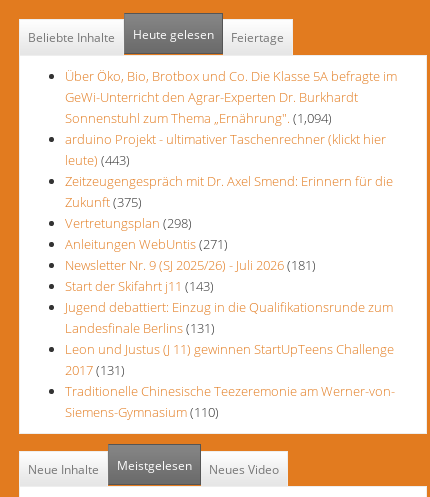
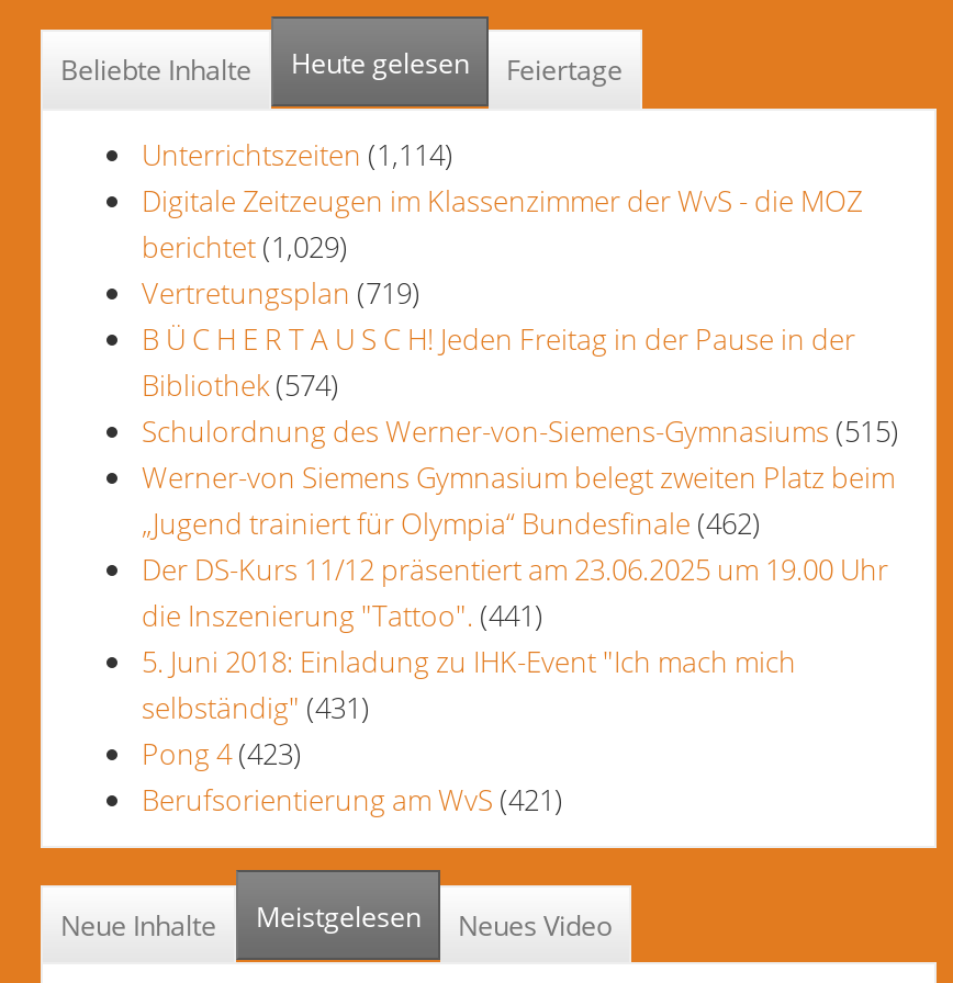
- Über Öko, Bio, Brotbox und Co. Die Klasse 5A befragte im
- GeWi-Unterricht den Agrar-Experten Dr. Burkhardt
- Sonnenstuhl zum Thema „Ernährung". (1,094)
- arduino Projekt - ultimativer Taschenrechner (klickt hier
- leute) (443)
- Zeitzeugengespräch mit Dr. Axel Smend: Erinnern für die
- Zukunft (375)
- Vertretungsplan (298)
- Anleitungen WebUntis (271)
- Newsletter Nr. 9 (SJ 2025/26) - Juli 2026 (181)
- Start der Skifahrt j11 (143)
- Jugend debattiert: Einzug in die Qualifikationsrunde zum
- Landesfinale Berlins (131)
- Leon und Justus (J 11) gewinnen StartUpTeens Challenge
- 2017 (131)
- Traditionelle Chinesische Teezeremonie am Werner-von-
- Siemens-Gymnasium (110)
+ Unterrichtszeiten (1,114)
+ Digitale Zeitzeugen im Klassenzimmer der WvS - die MOZ
+ berichtet (1,029)
+ Vertretungsplan (719)
+ B Ü C H E R T A U S C H! Jeden Freitag in der Pause in der
+ Bibliothek (574)
+ Schulordnung des Werner-von-Siemens-Gymnasiums (515)
+ Werner-von Siemens Gymnasium belegt zweiten Platz beim
+ „Jugend trainiert für Olympia“ Bundesfinale (462)
+ Der DS-Kurs 11/12 präsentiert am 23.06.2025 um 19.00 Uhr
+ die Inszenierung "Tattoo". (441)
+ 5. Juni 2018: Einladung zu IHK-Event "Ich mach mich
+ selbständig" (431)
+ Pong 4 (423)
+ Berufsorientierung am WvS (421)
